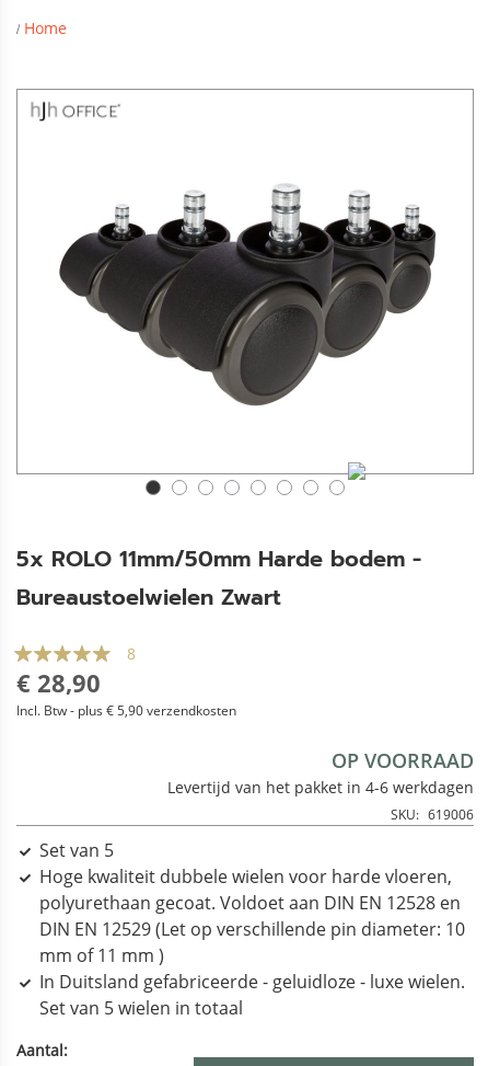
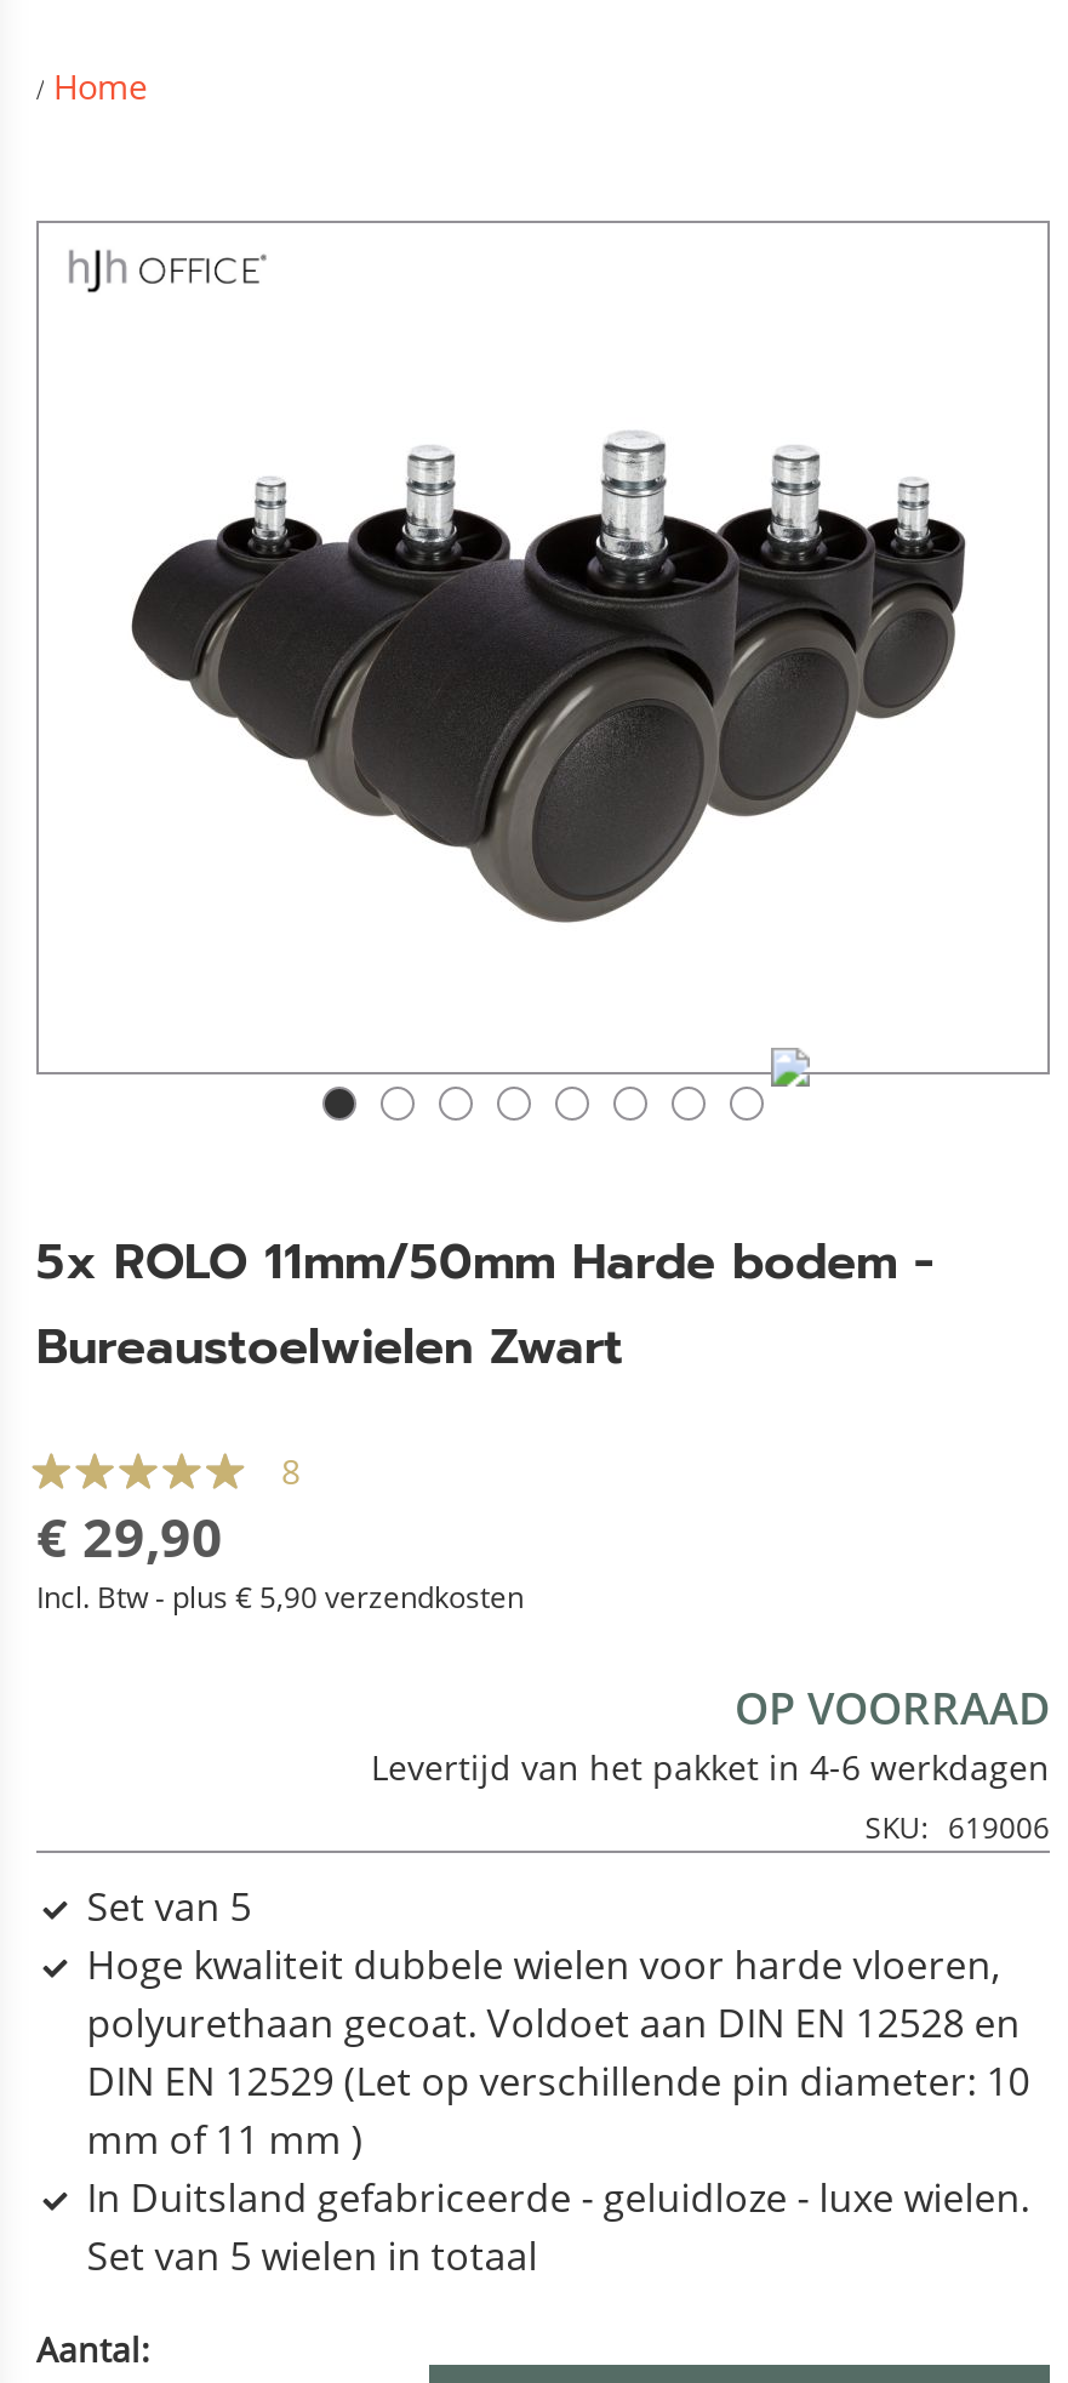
- € 28,90
+ € 29,90
